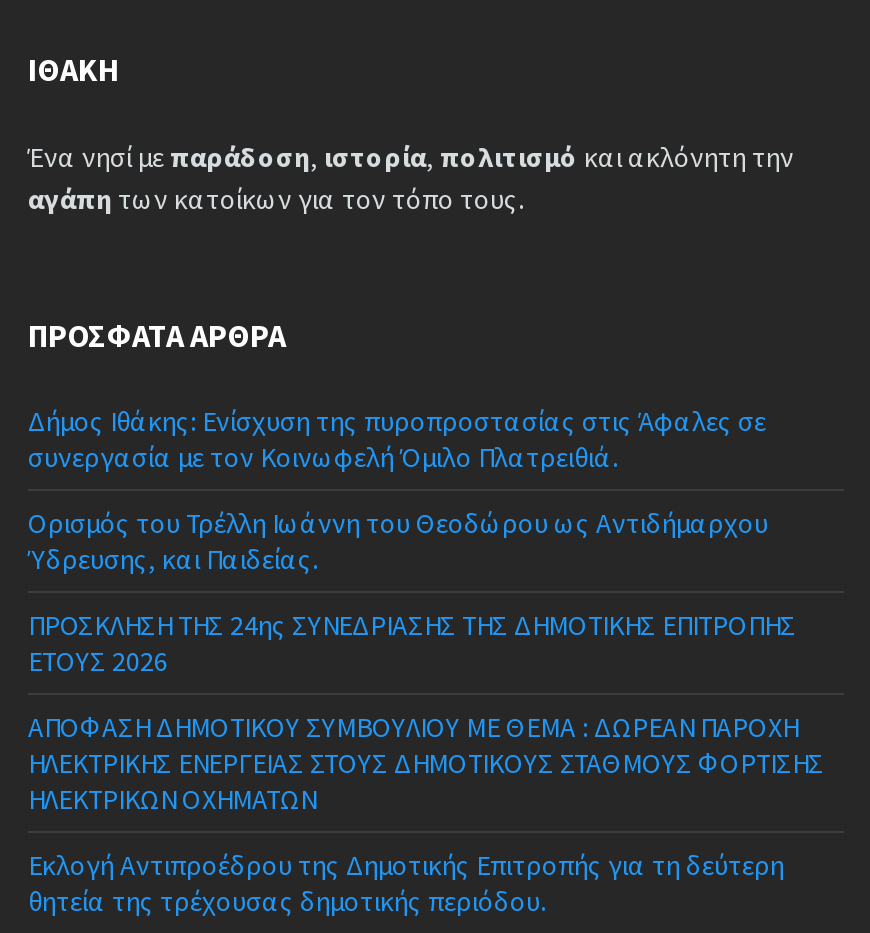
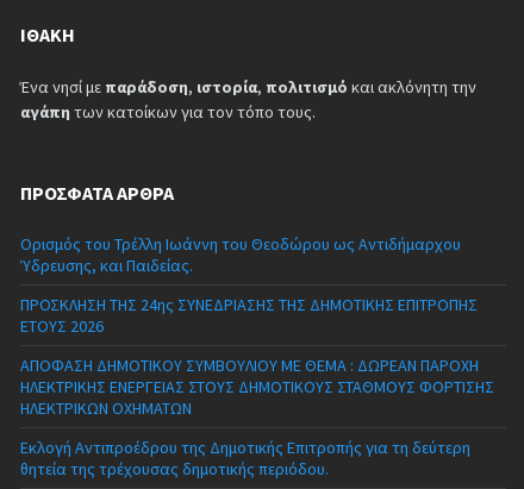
- Δήμος Ιθάκης: Ενίσχυση της πυροπροστασίας στις Άφαλες σε
- συνεργασία με τον Κοινωφελή Όμιλο Πλατρειθιά.
